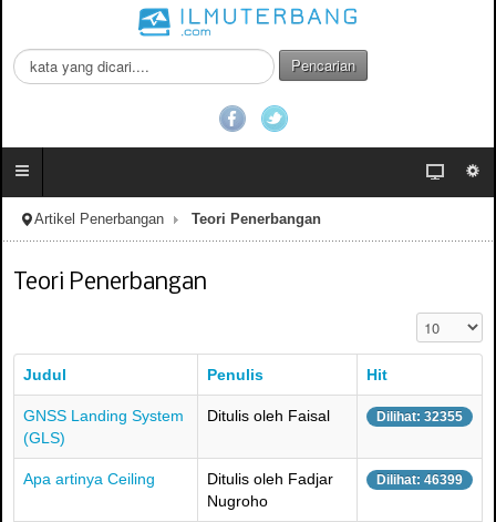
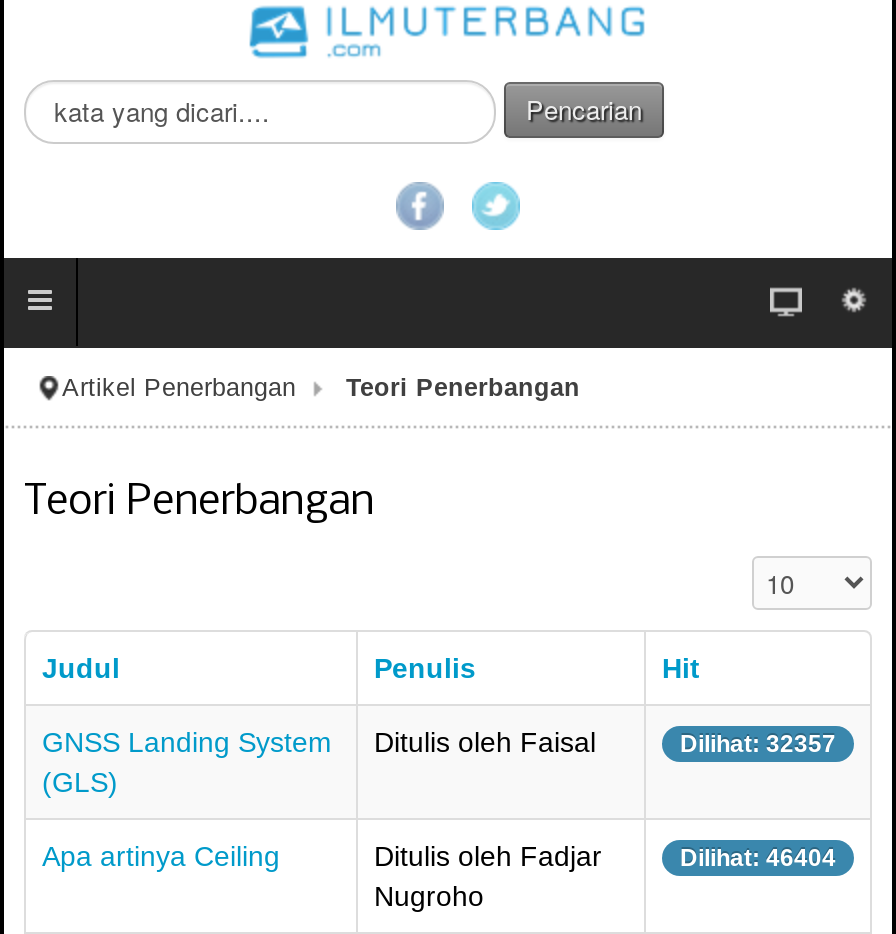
- Dilihat: 32355
+ Dilihat: 32357

- Dilihat: 46399
+ Dilihat: 46404
